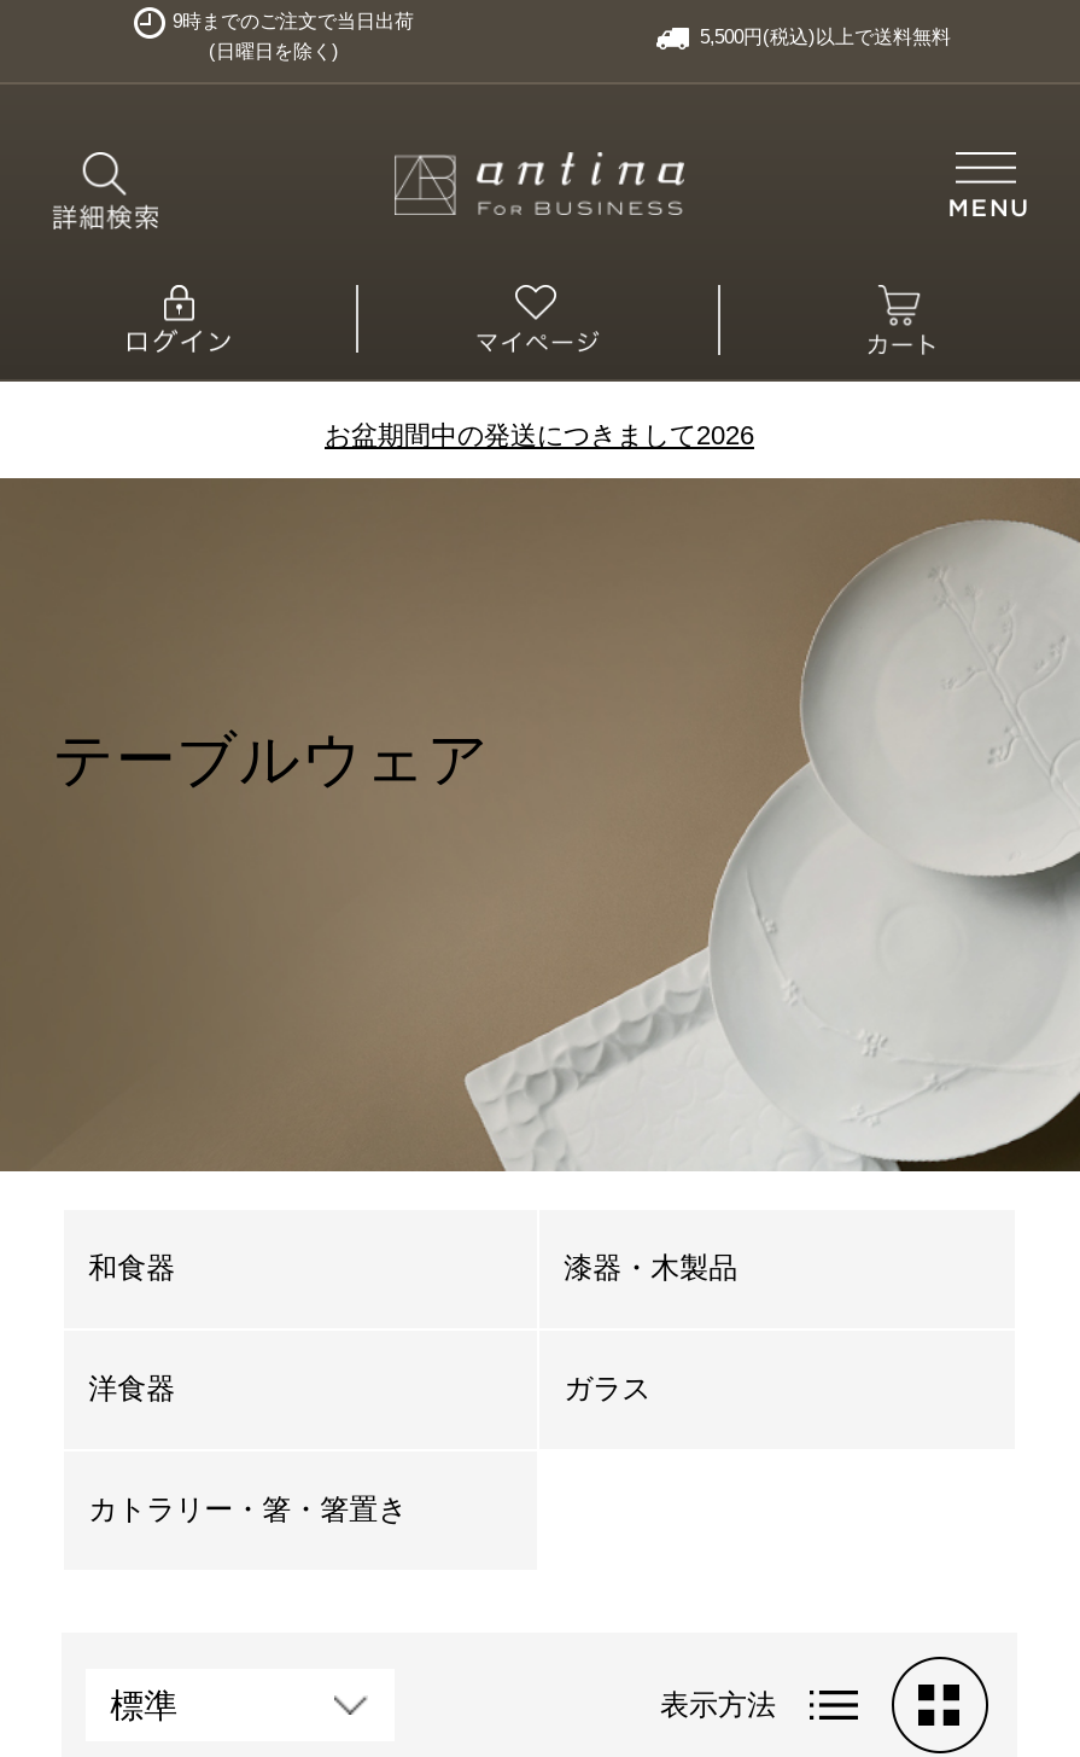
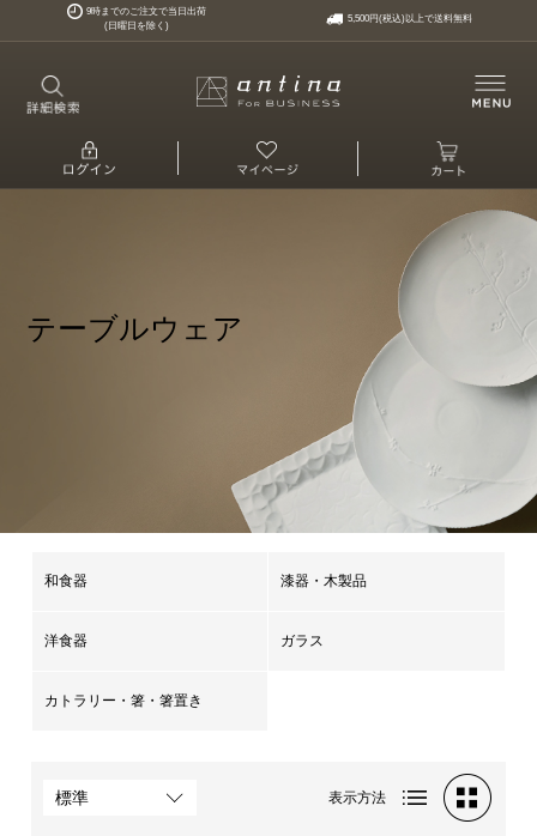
- お盆期間中の発送につきまして2026
